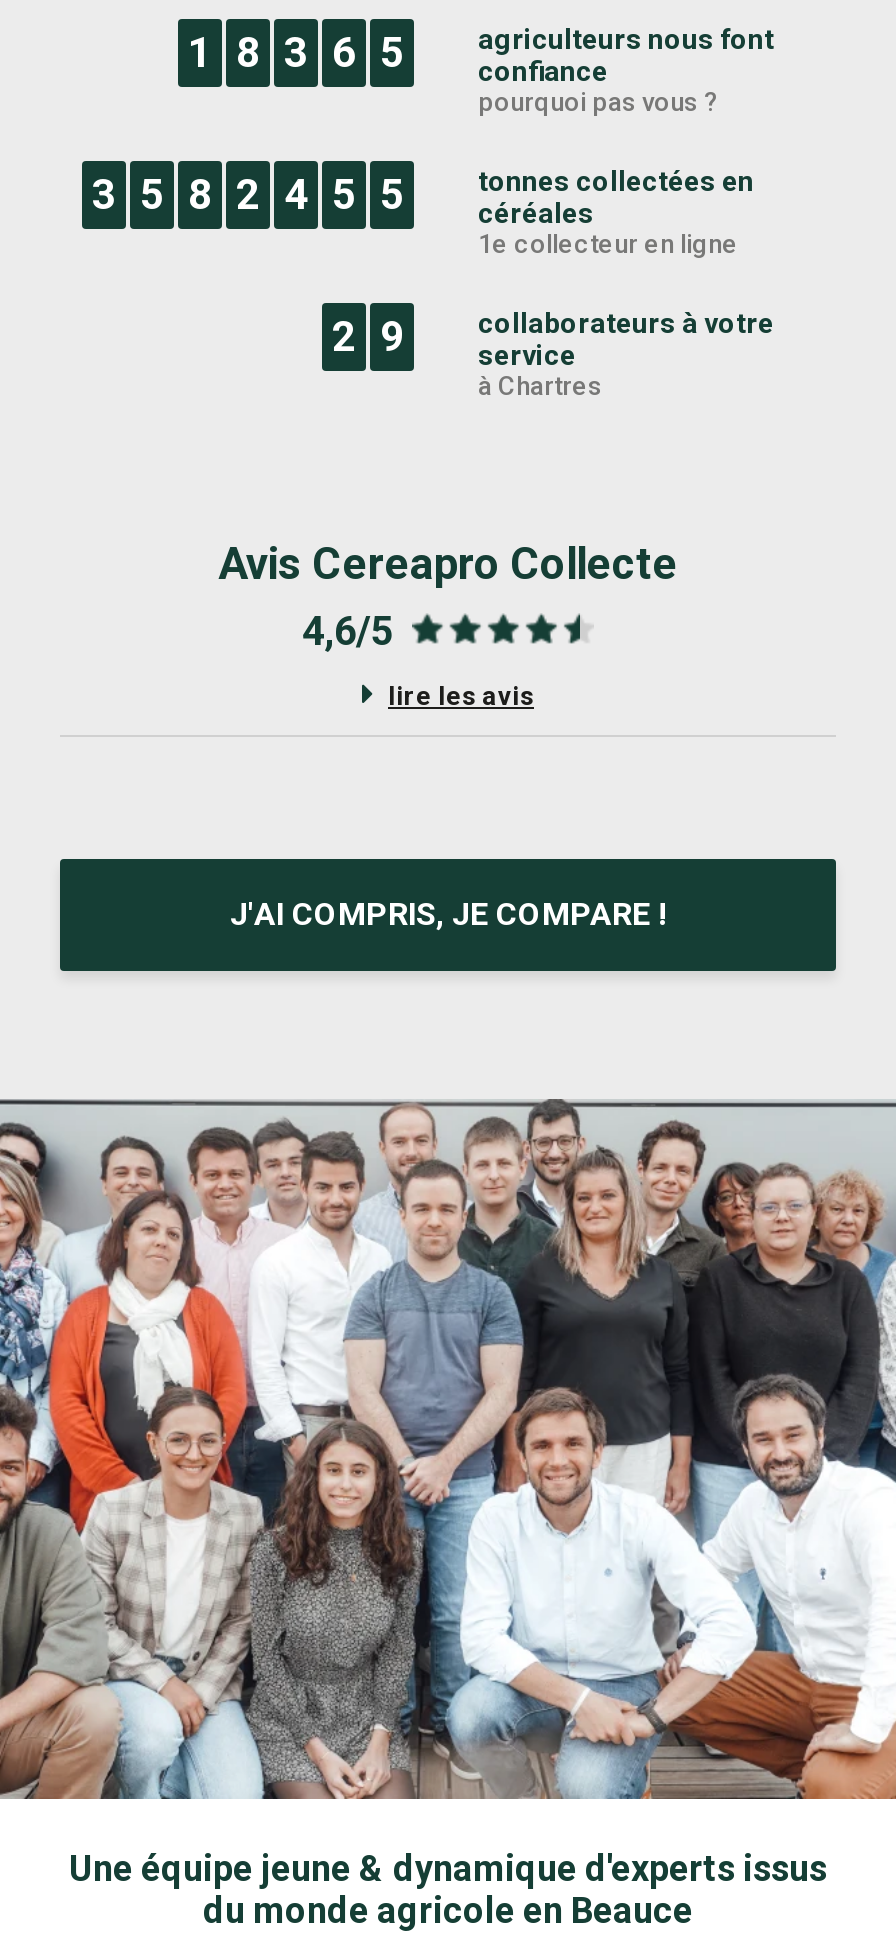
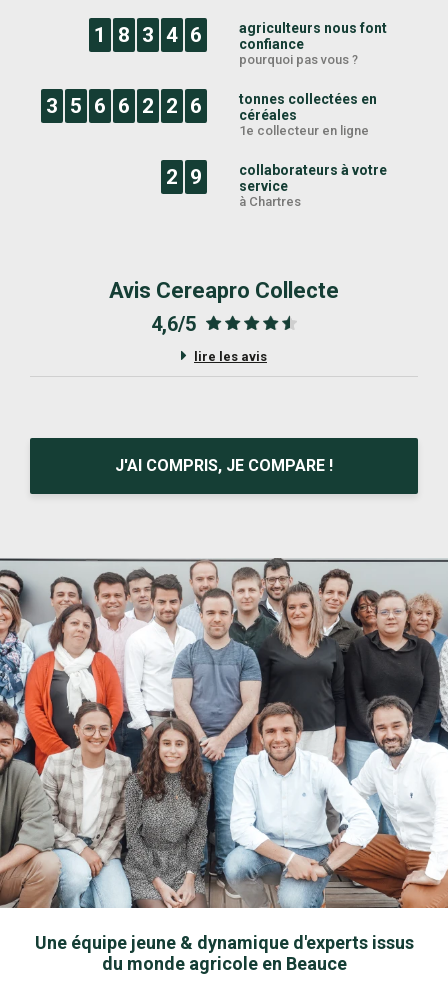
- 1 8 3 6 5
+ 1 8 3 4 6

- 3 5 8 2 4 5 5
+ 3 5 6 6 2 2 6
